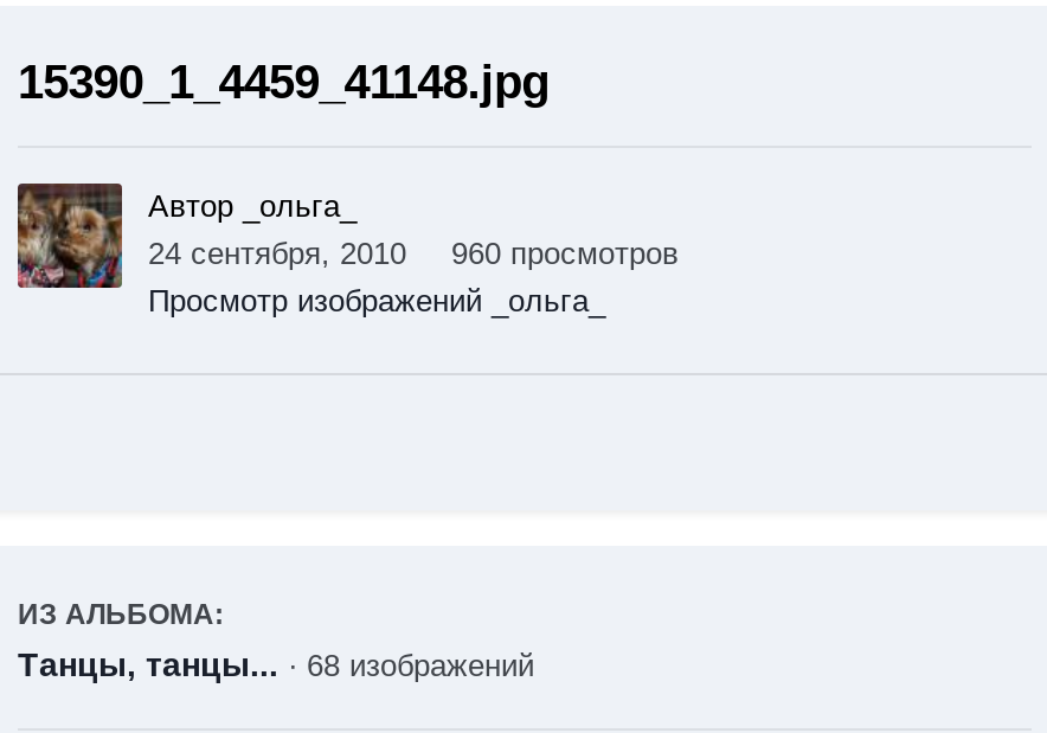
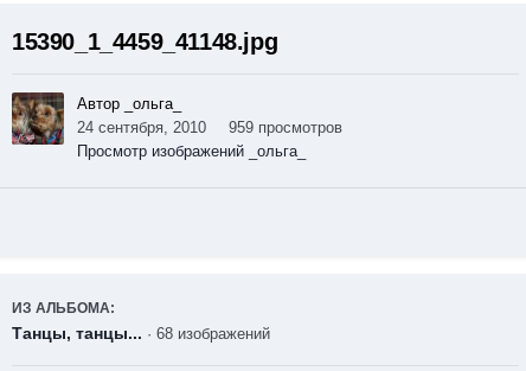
- 24 сентября, 2010 960 просмотров
+ 24 сентября, 2010 959 просмотров
